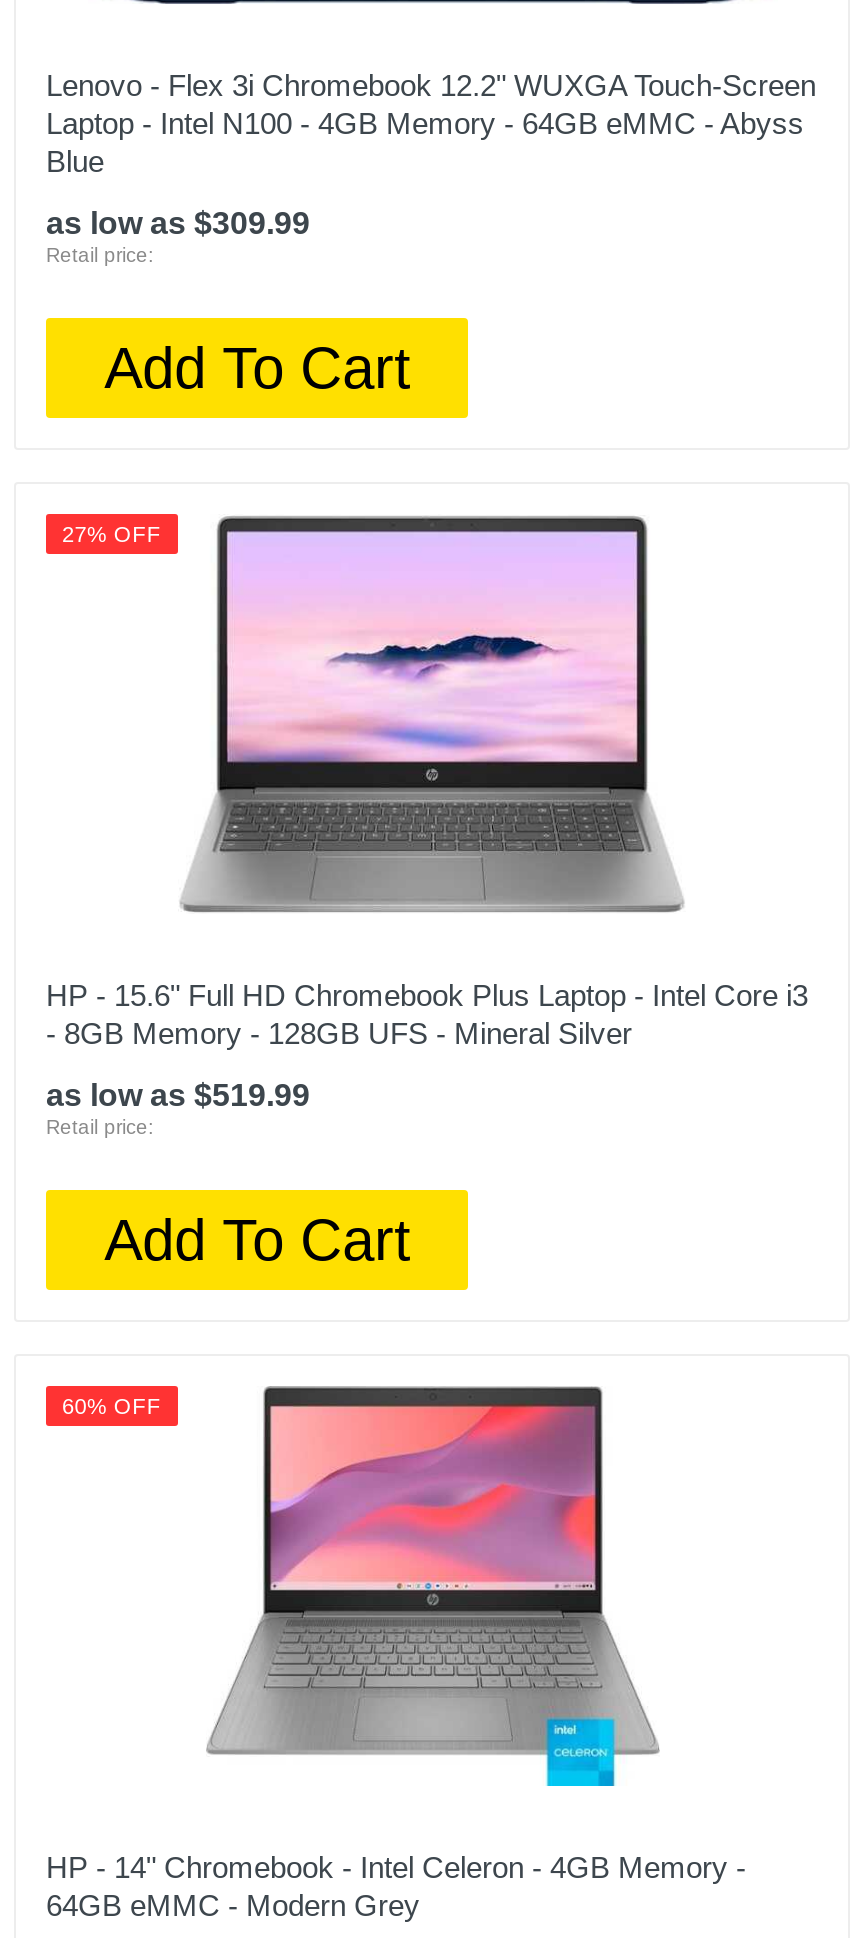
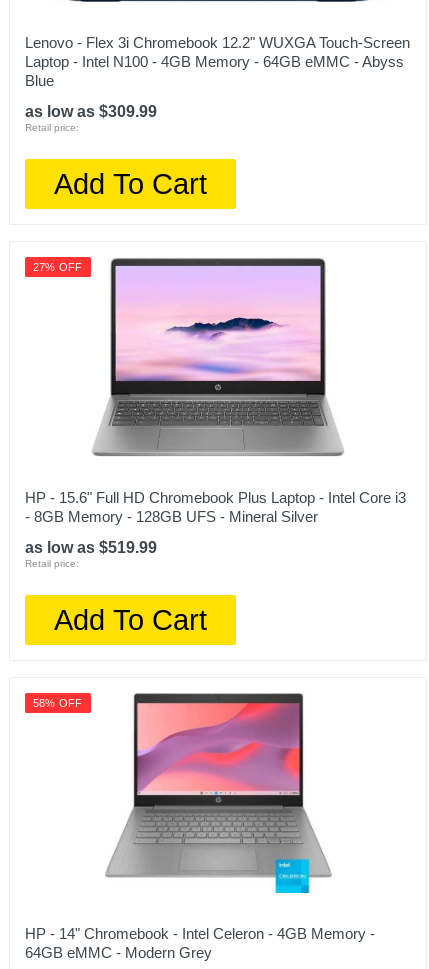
- 60% OFF
+ 58% OFF
